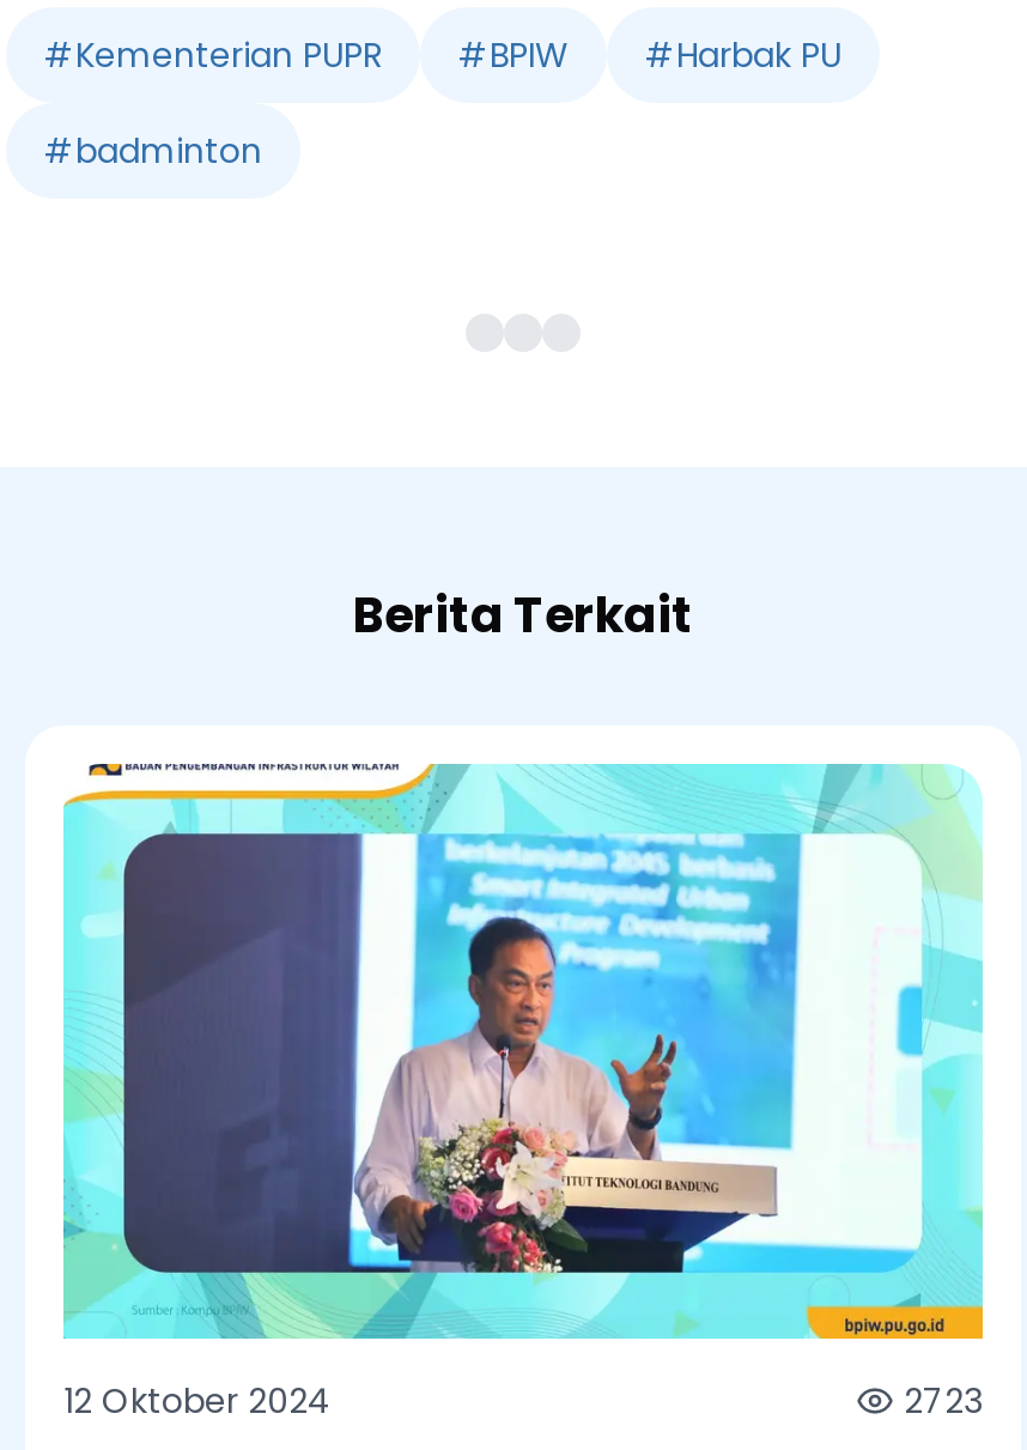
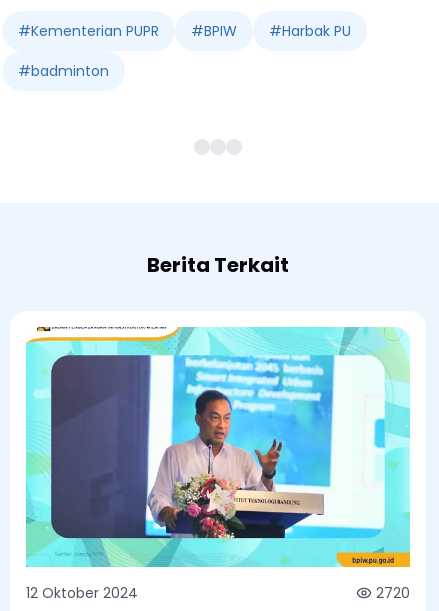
- 2723
+ 2720
